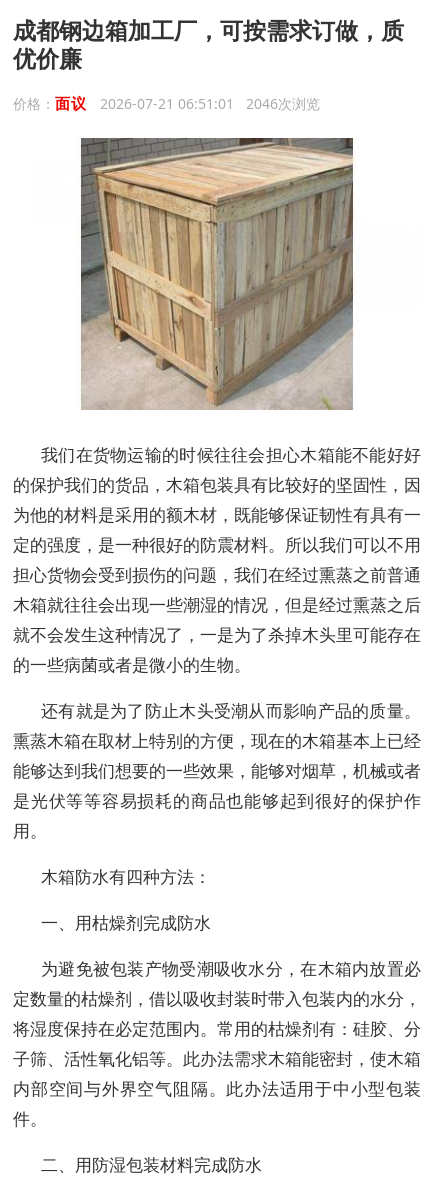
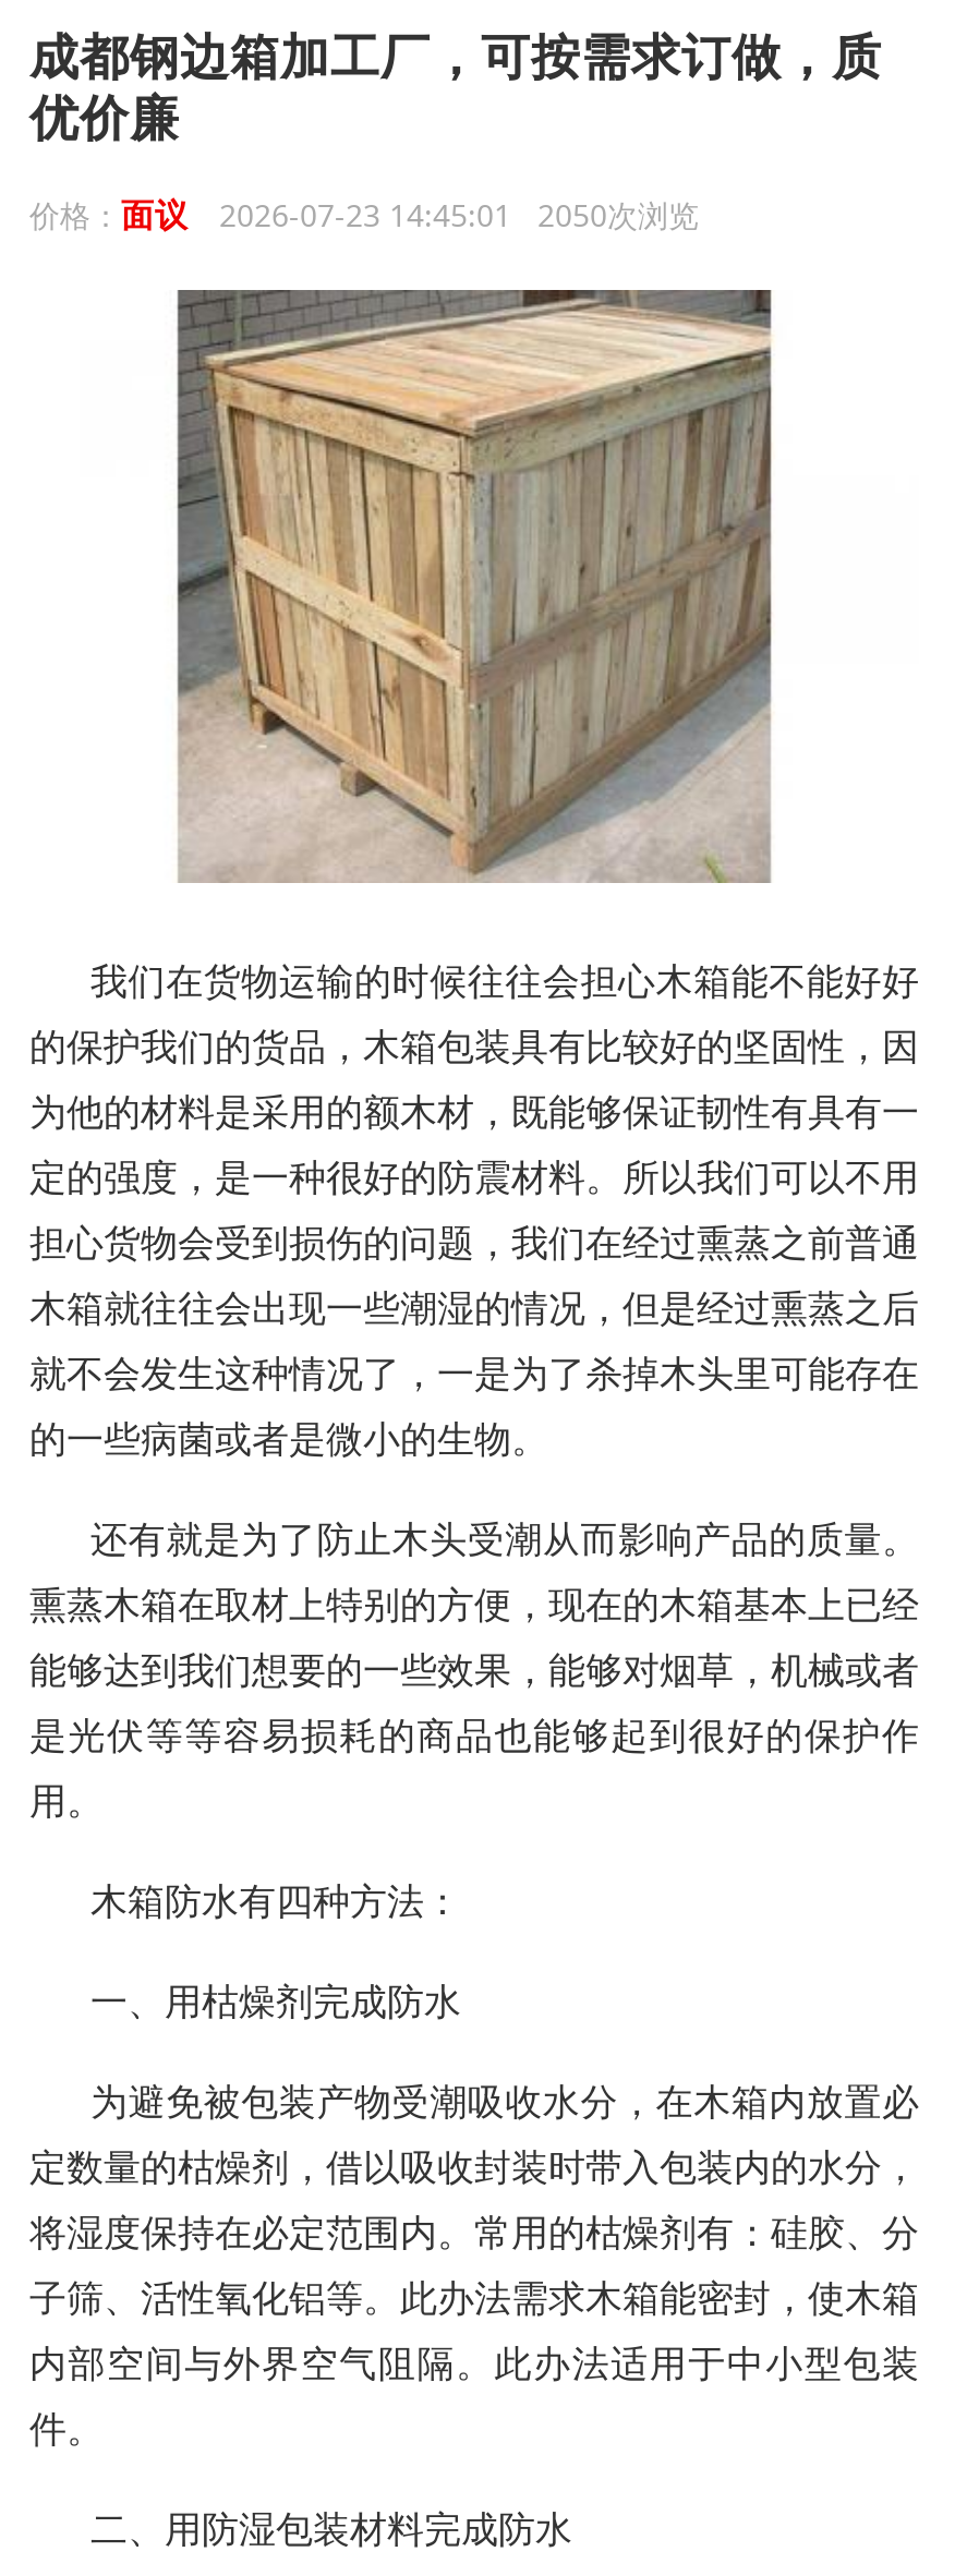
- 价格：面议 2026-07-21 06:51:01 2046次浏览
+ 价格：面议 2026-07-23 14:45:01 2050次浏览
